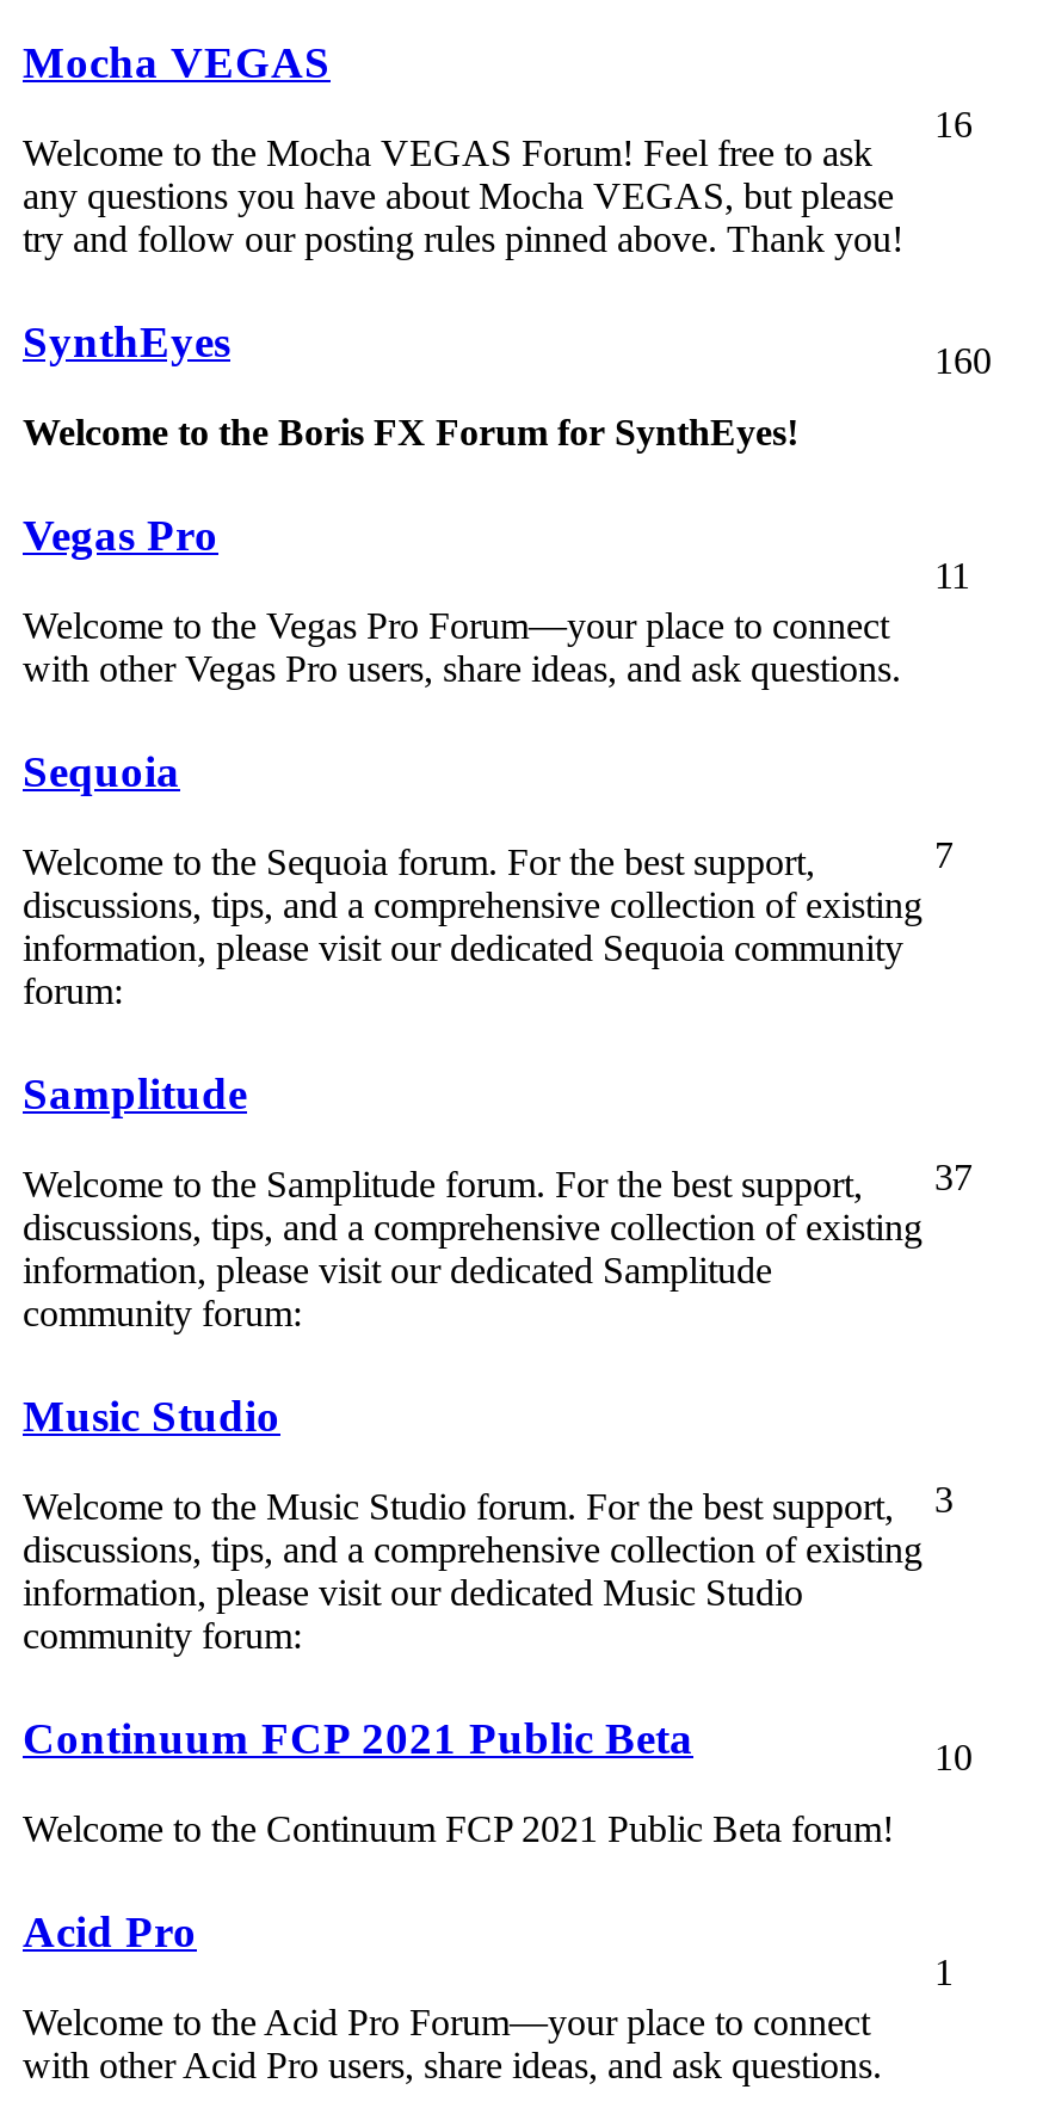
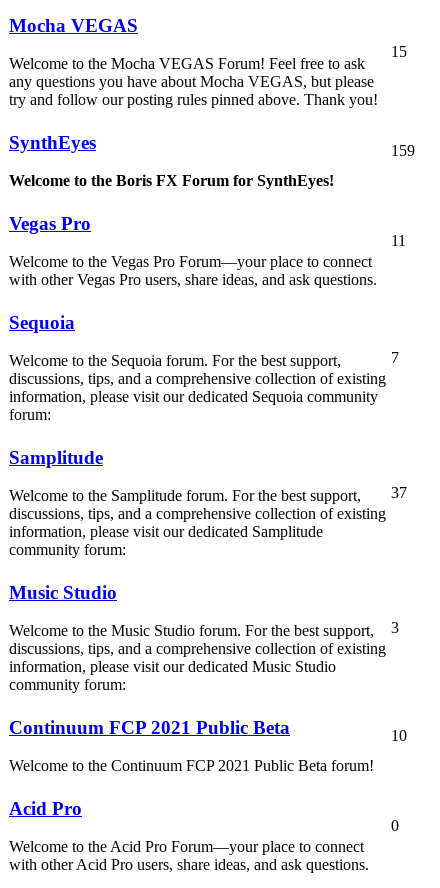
- 16
+ 15

- 160
+ 159

- 1
+ 0
